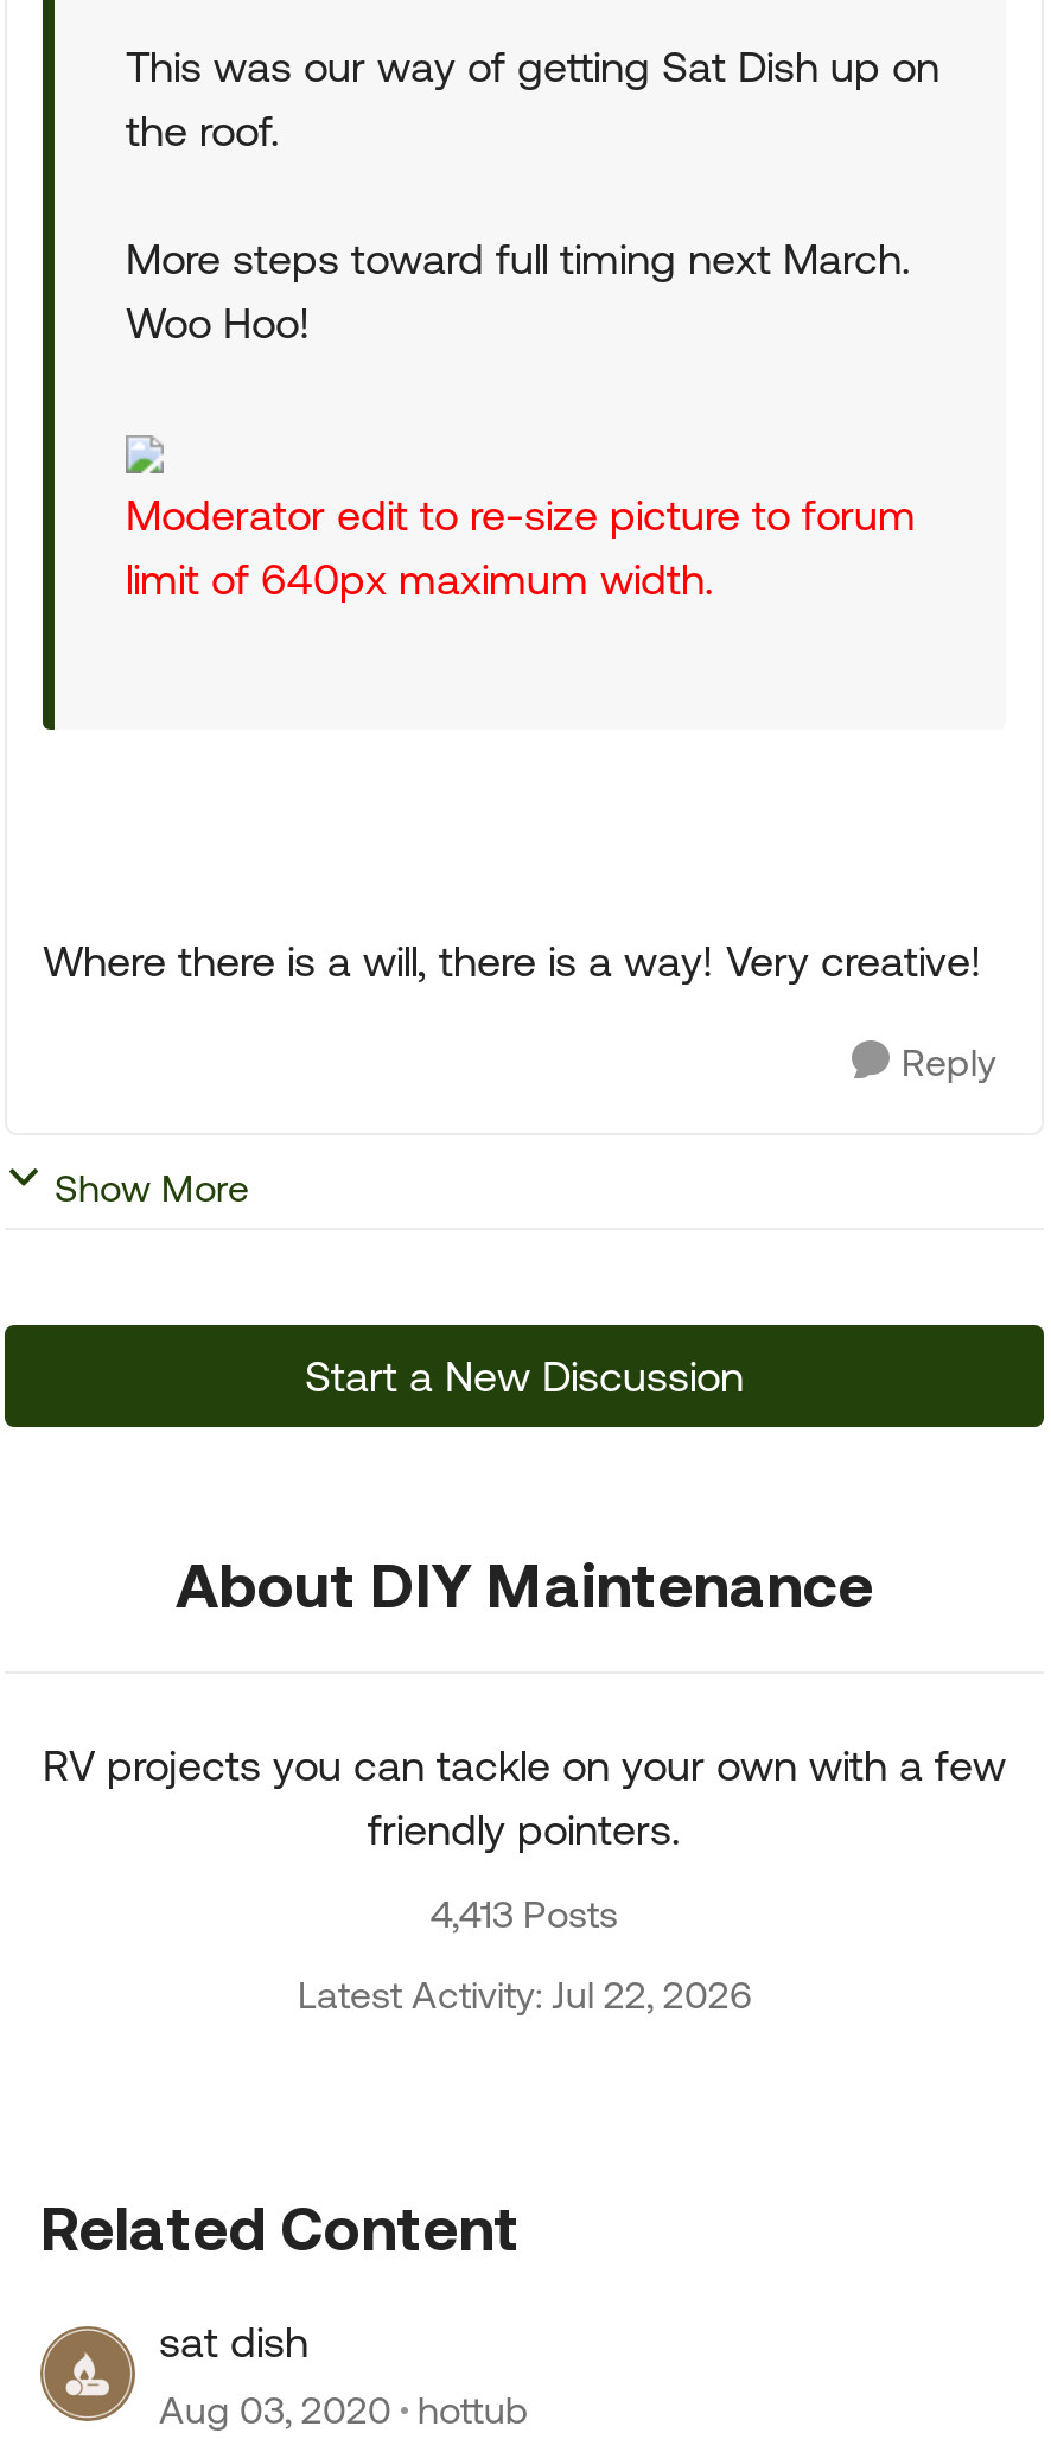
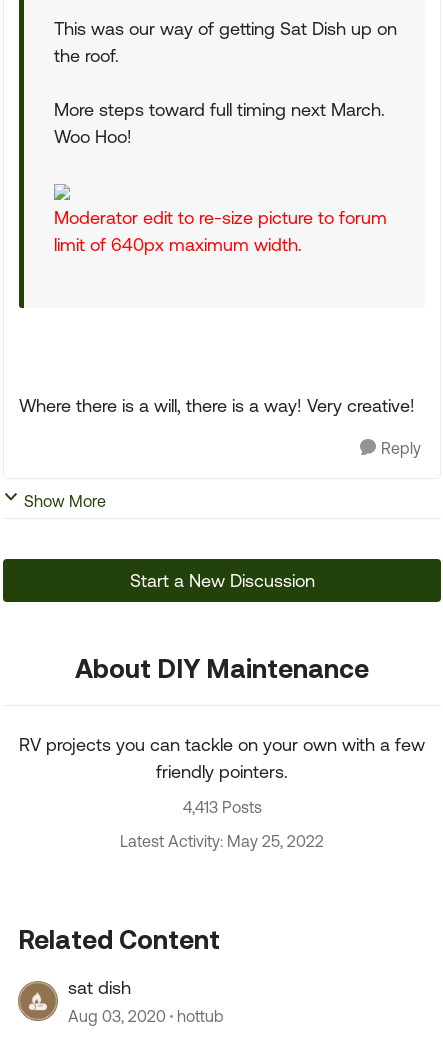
- Latest Activity: Jul 22, 2026
+ Latest Activity: May 25, 2022
